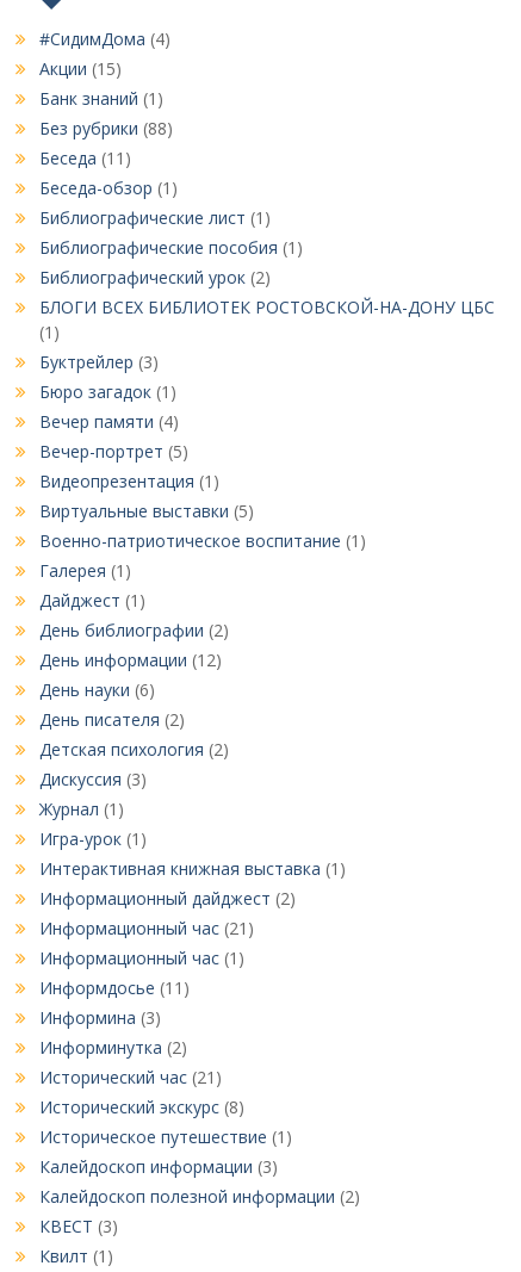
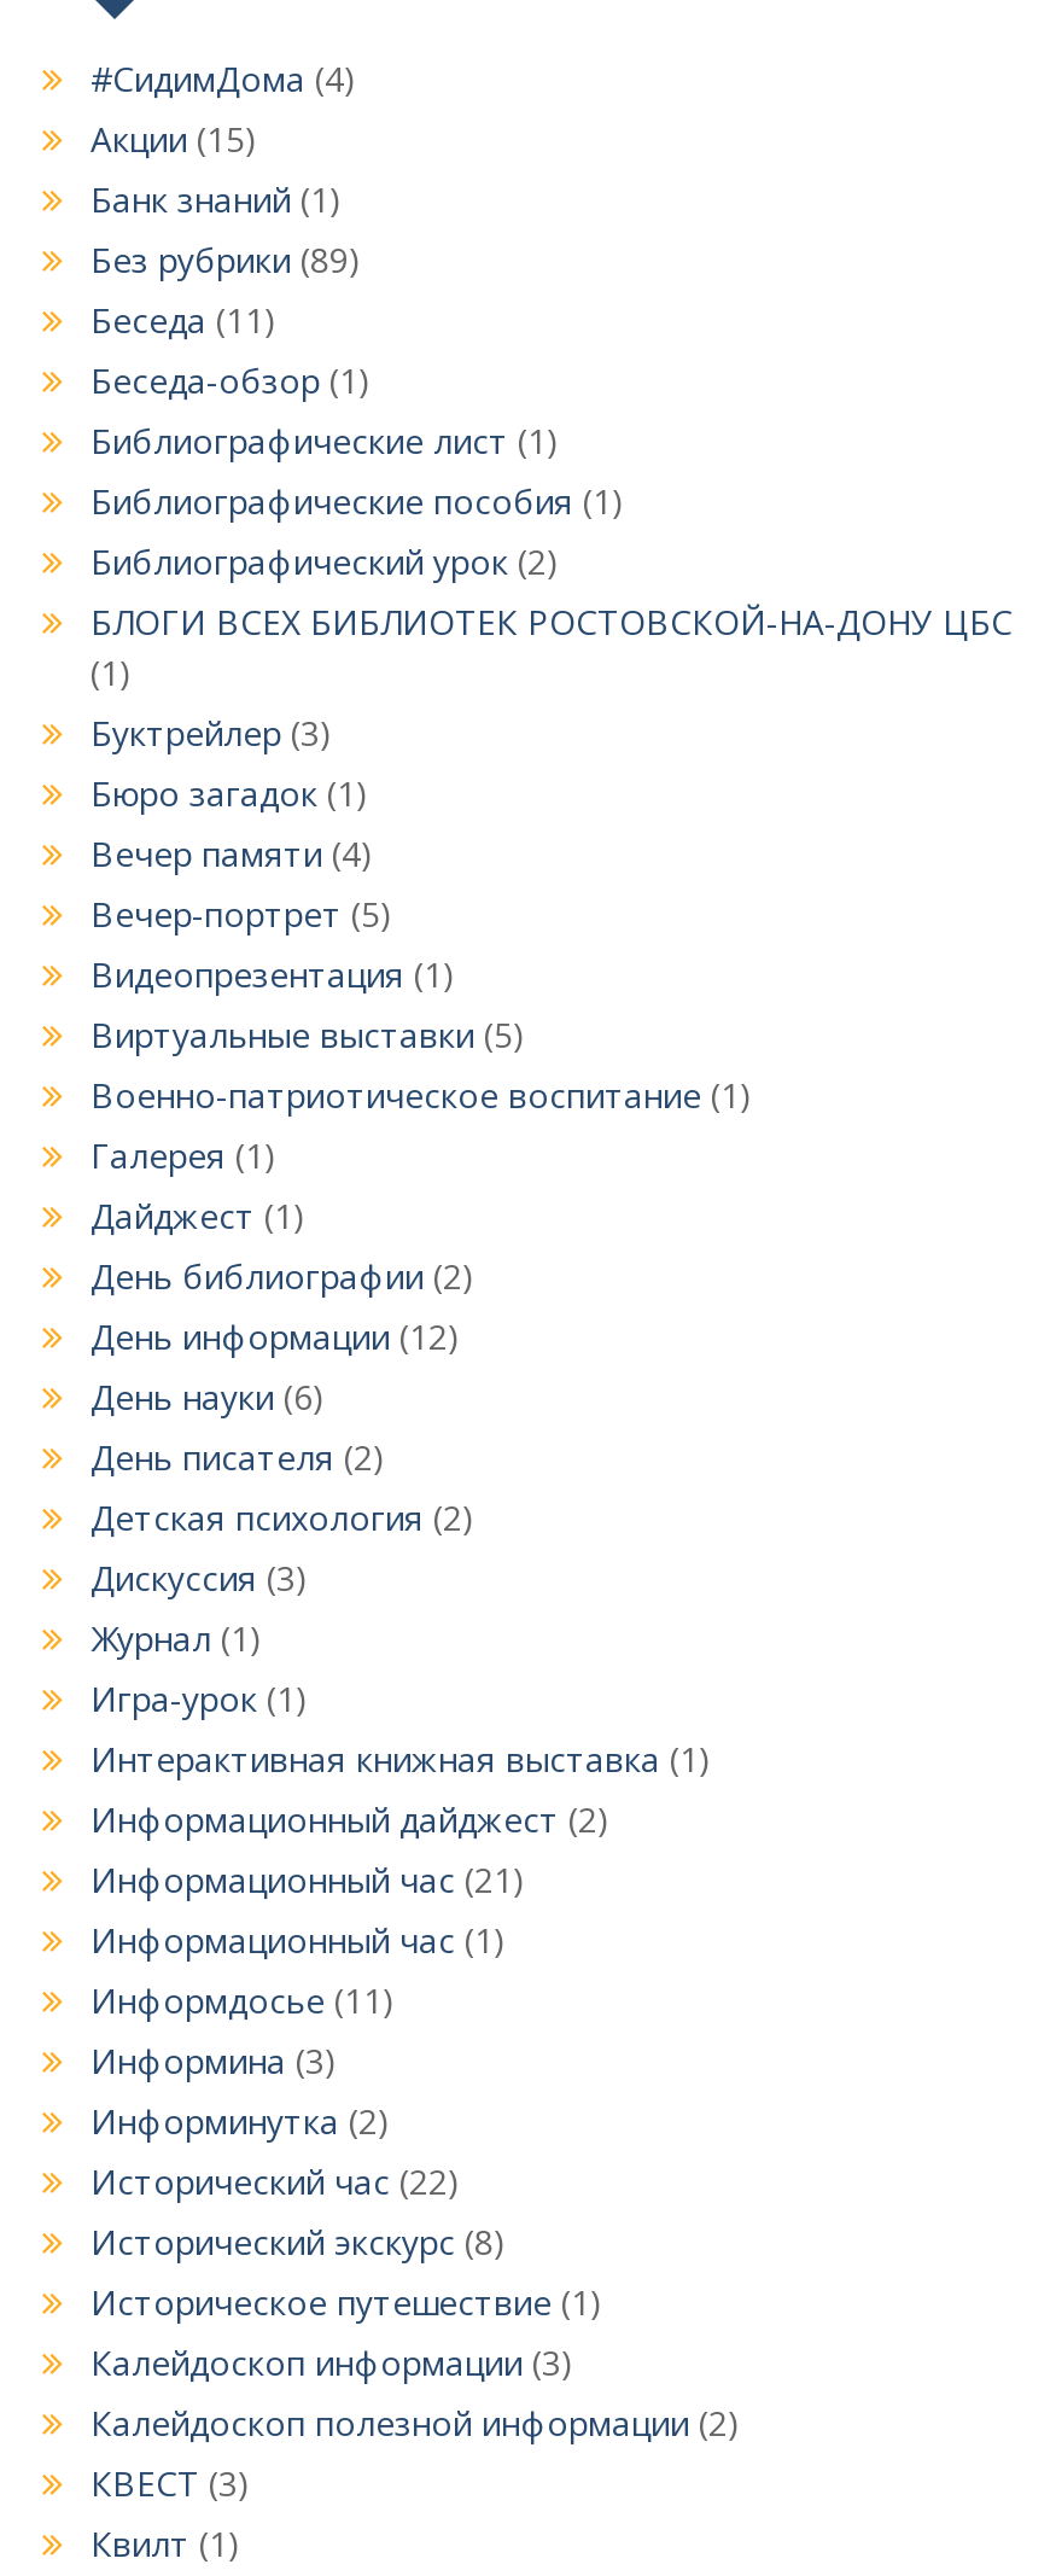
- Без рубрики (88)
+ Без рубрики (89)

- Исторический час (21)
+ Исторический час (22)
